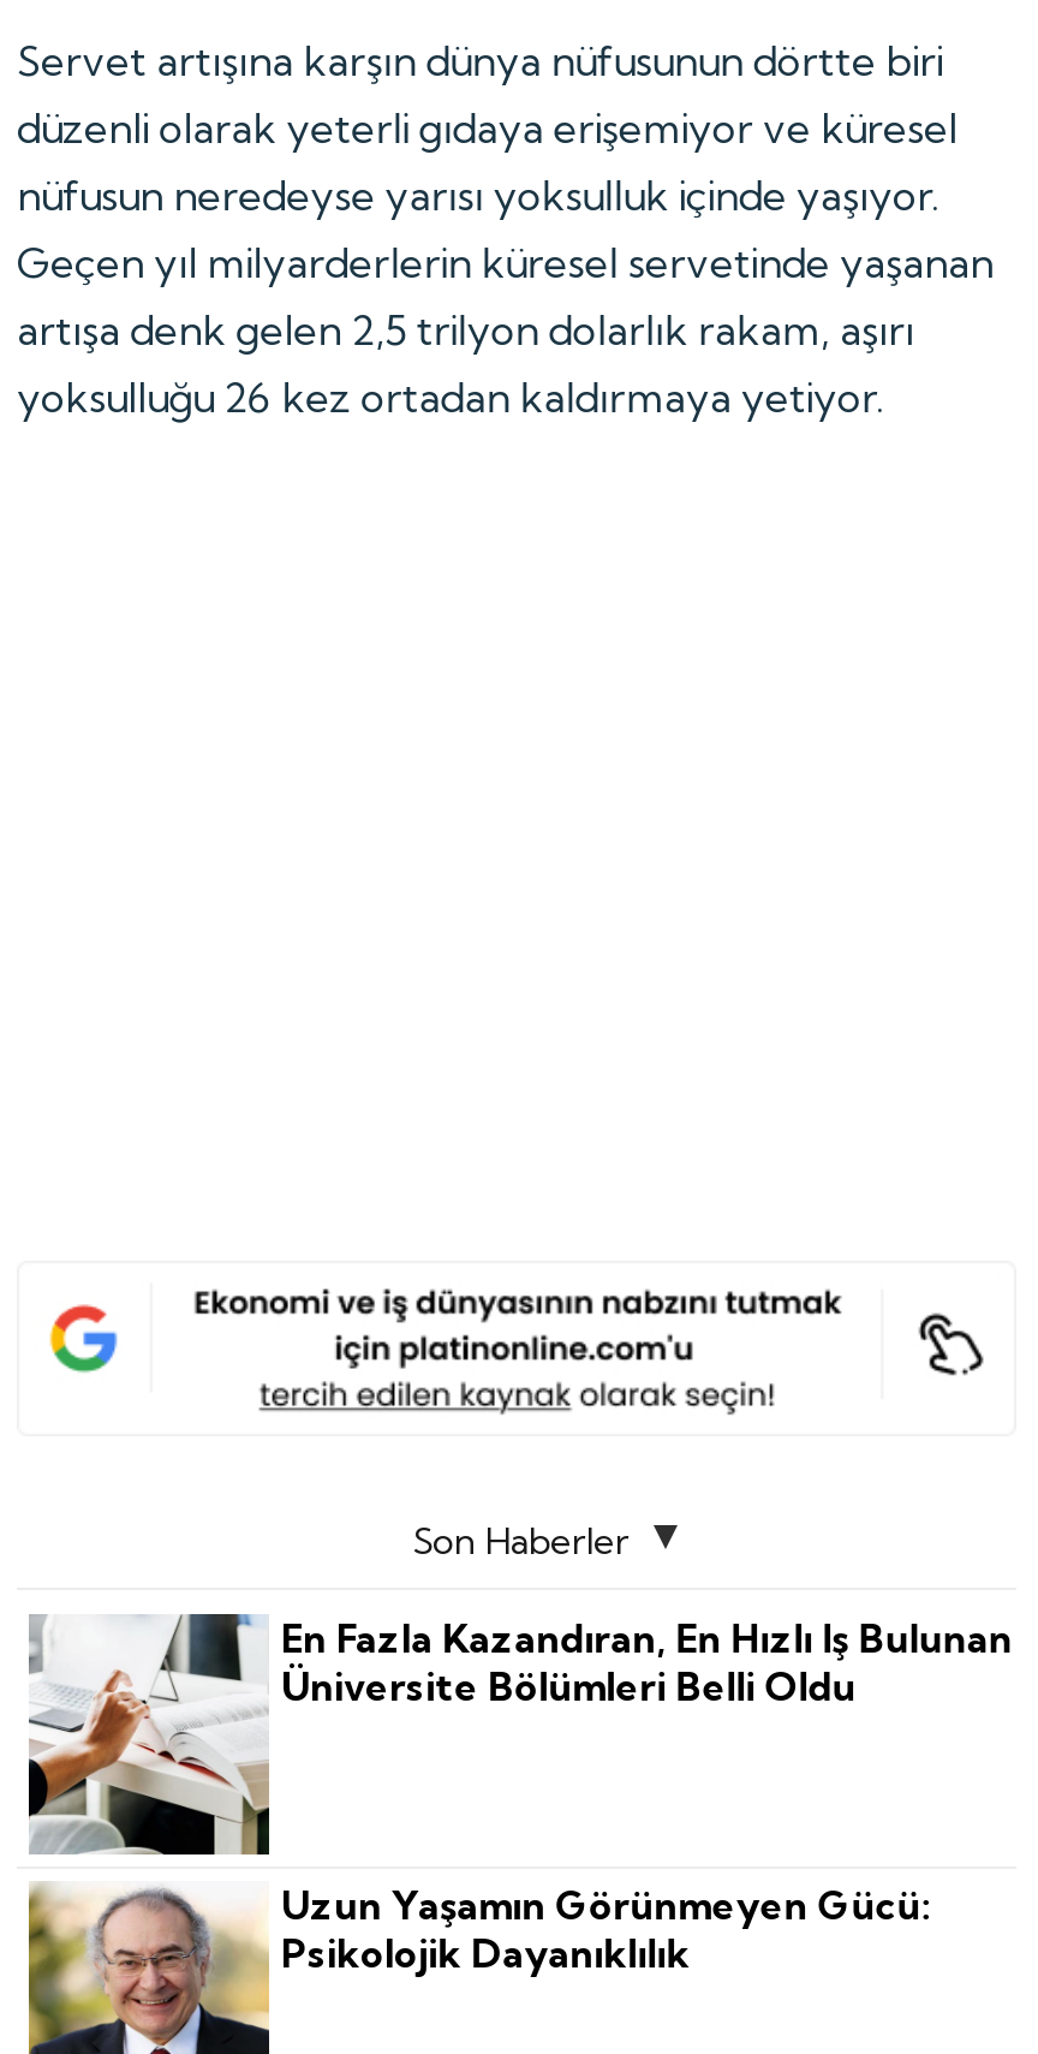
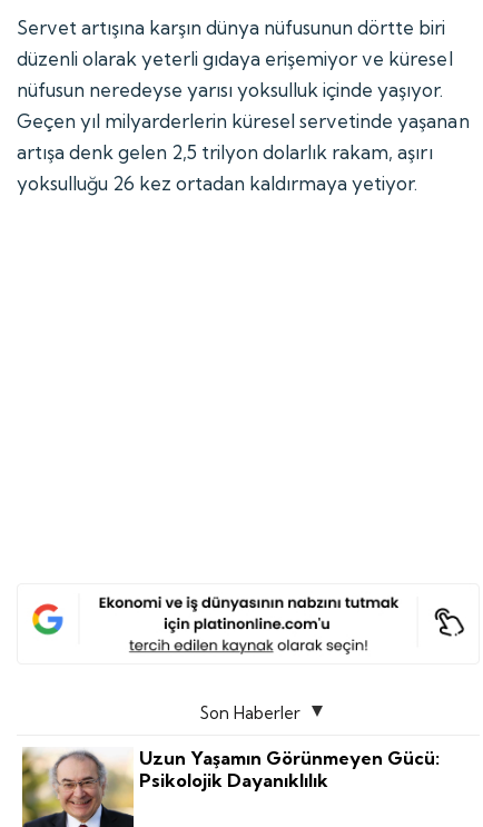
- [image]
- En Fazla Kazandıran, En Hızlı Iş Bulunan
- Üniversite Bölümleri Belli Oldu
